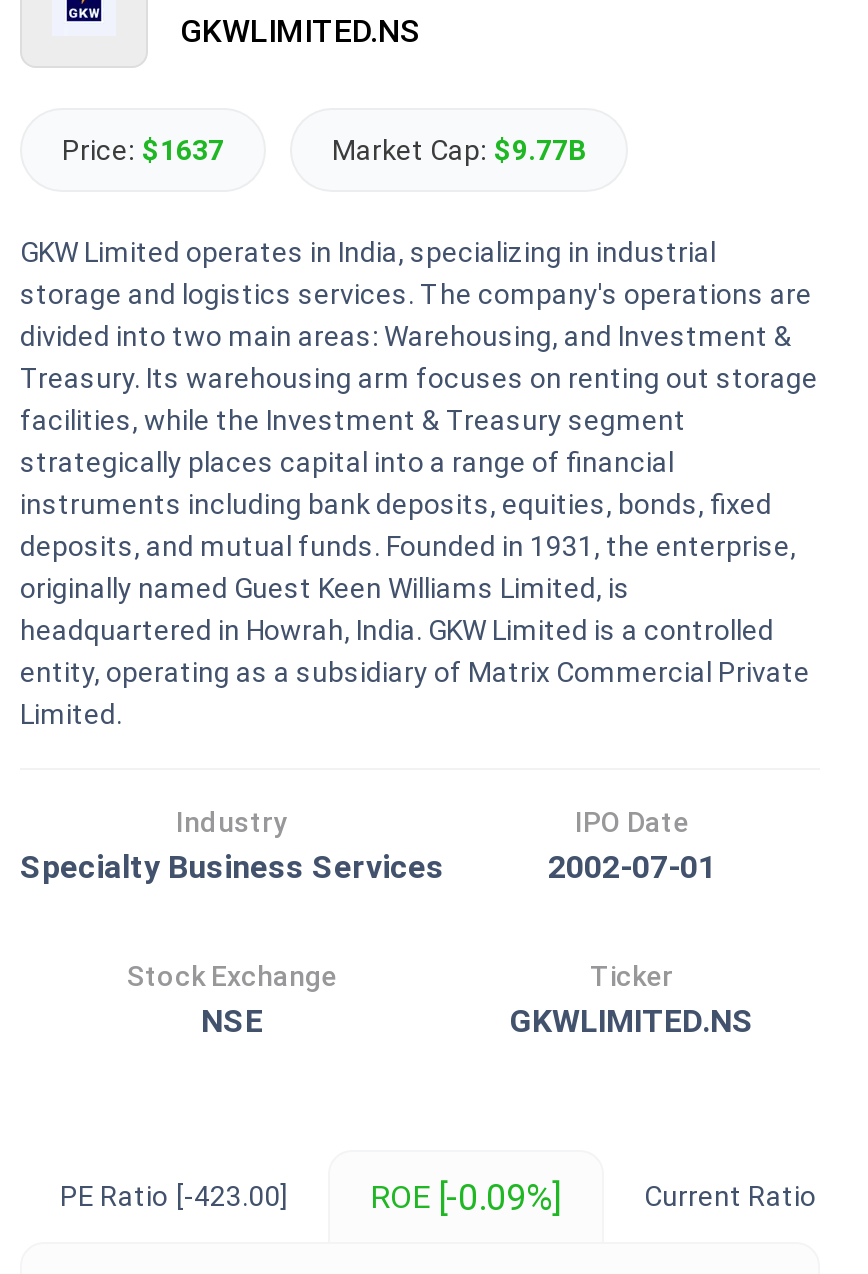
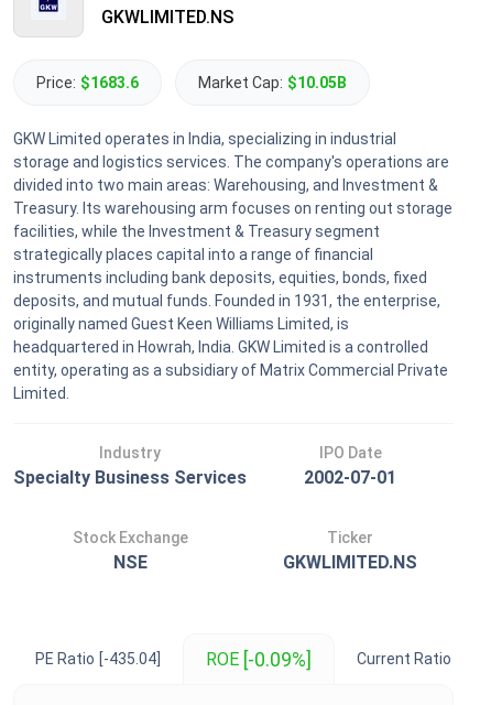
- Price: $1637
+ Price: $1683.6

- Market Cap: $9.77B
+ Market Cap: $10.05B

- PE Ratio [-423.00]
+ PE Ratio [-435.04]
